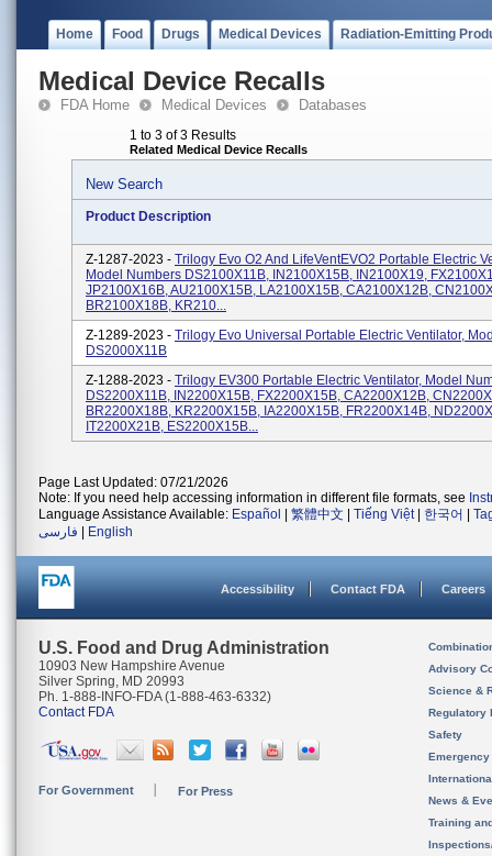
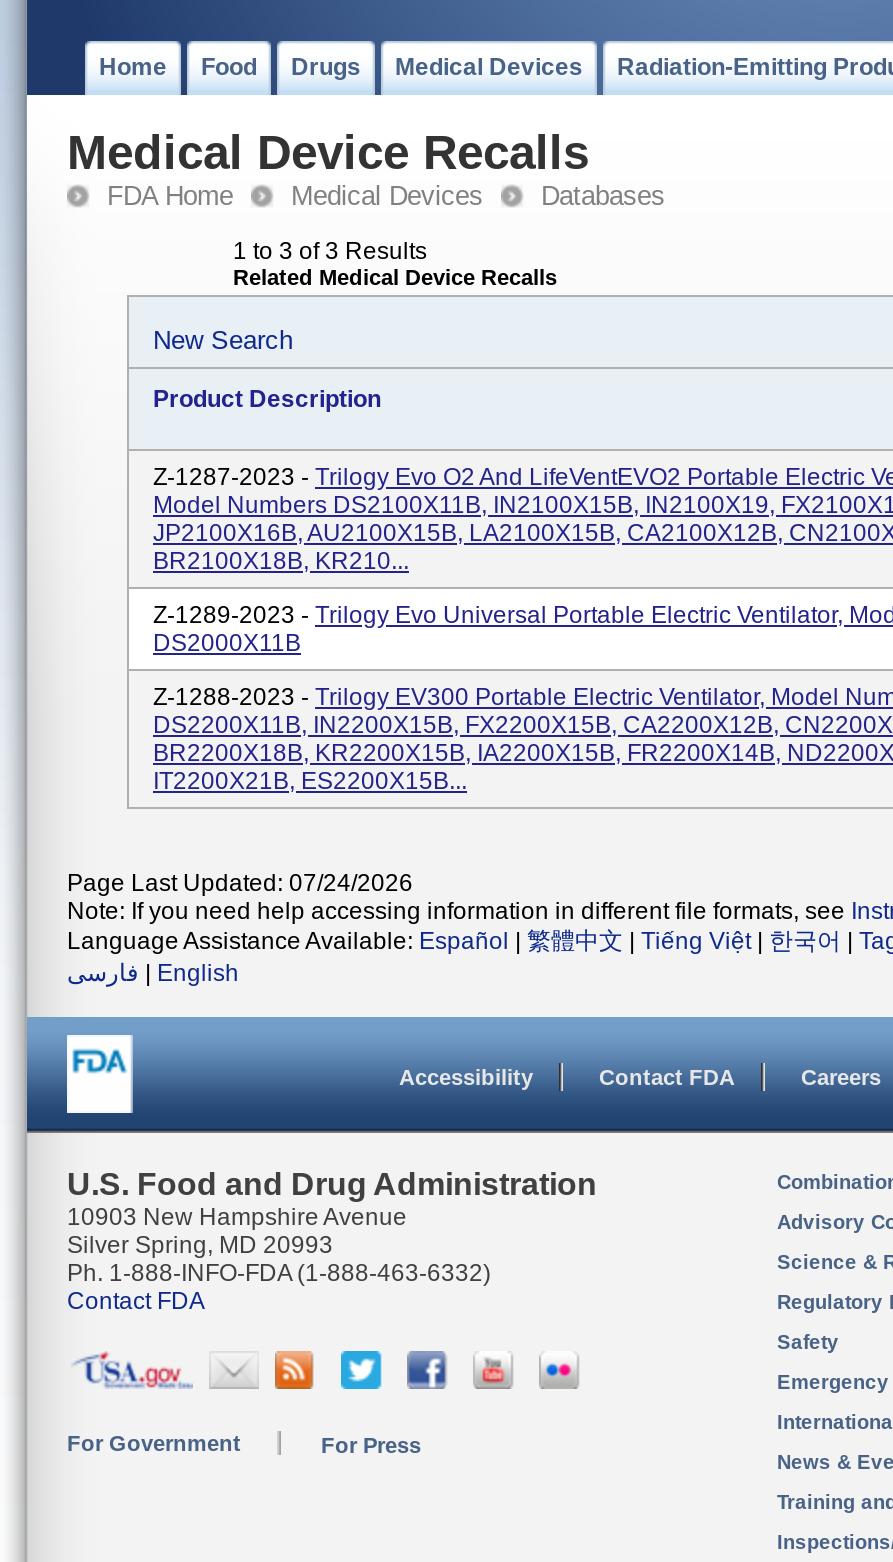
- Page Last Updated: 07/21/2026
+ Page Last Updated: 07/24/2026
